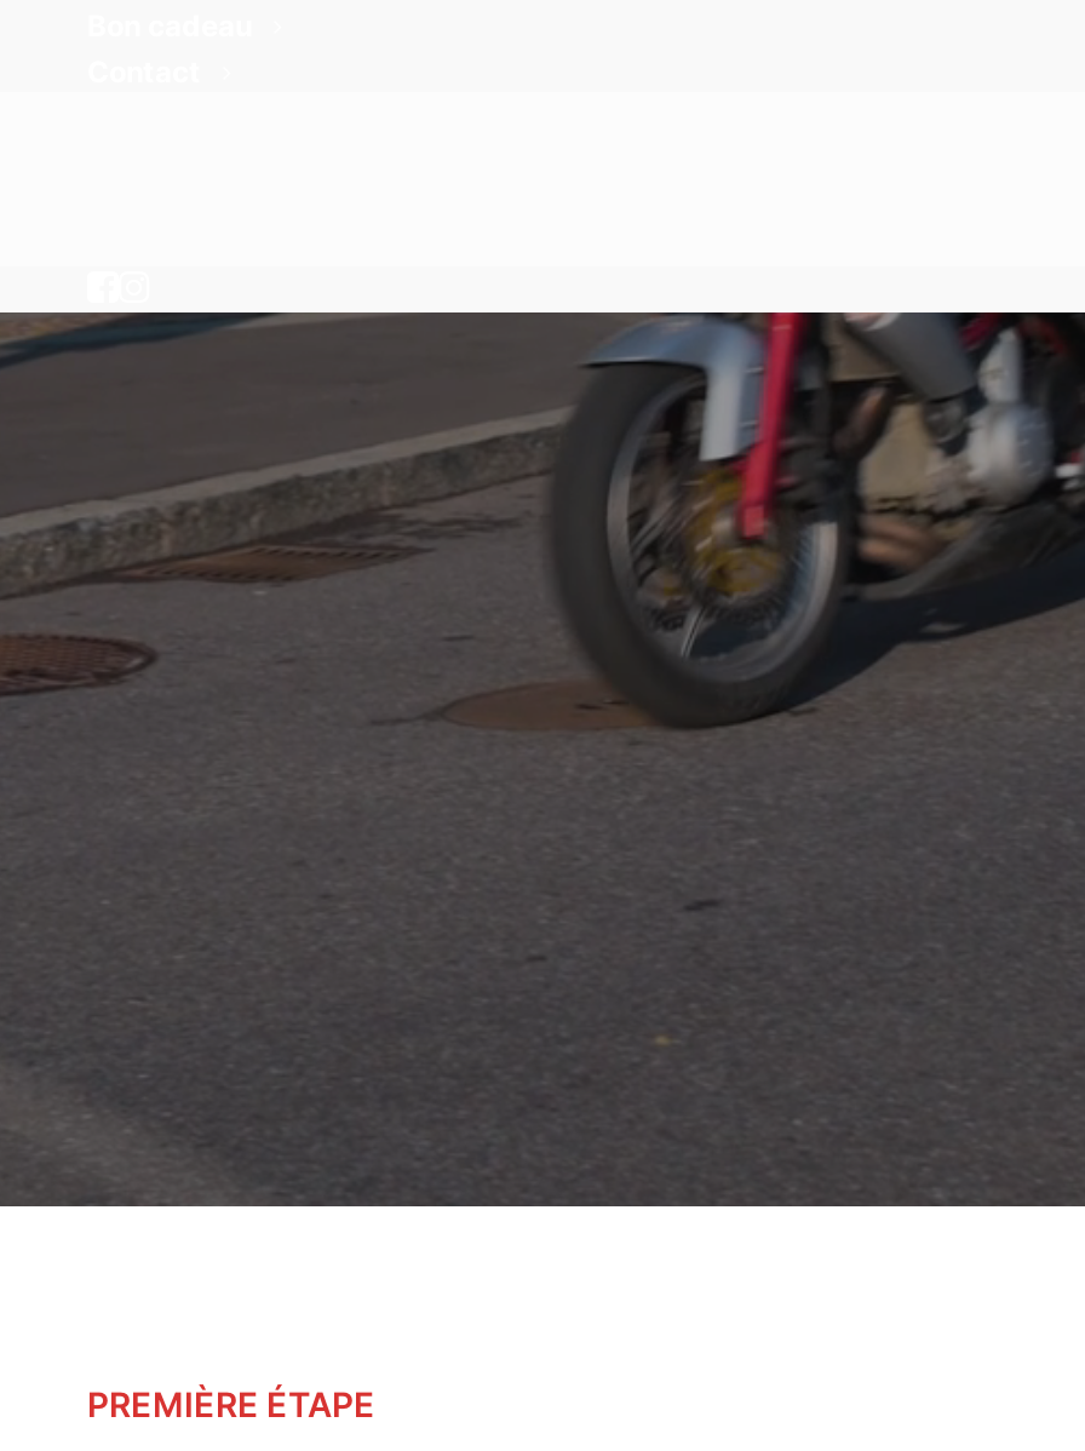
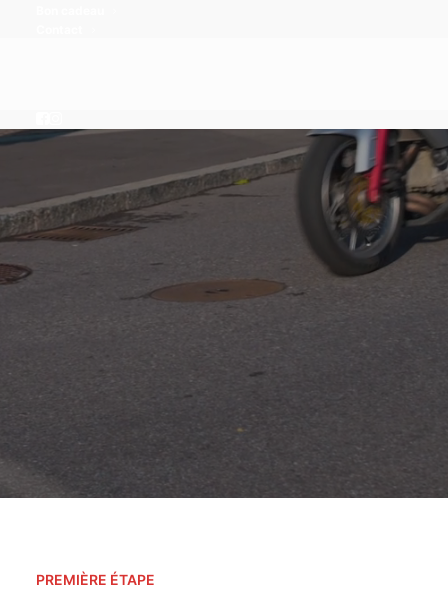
- [image]
+ [image]
